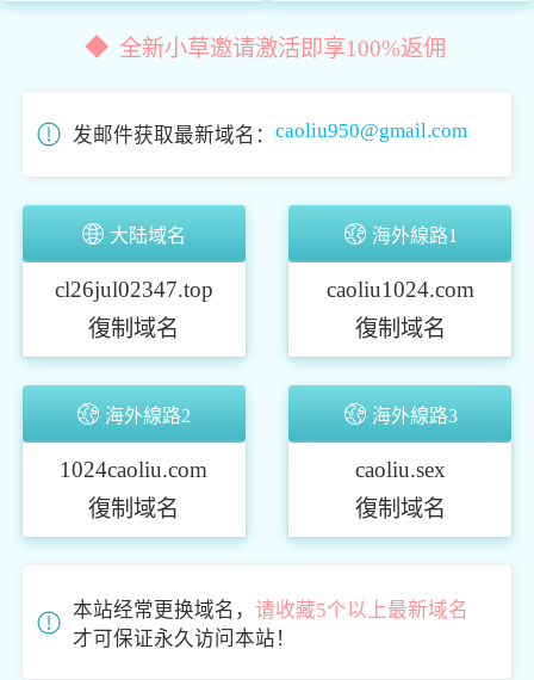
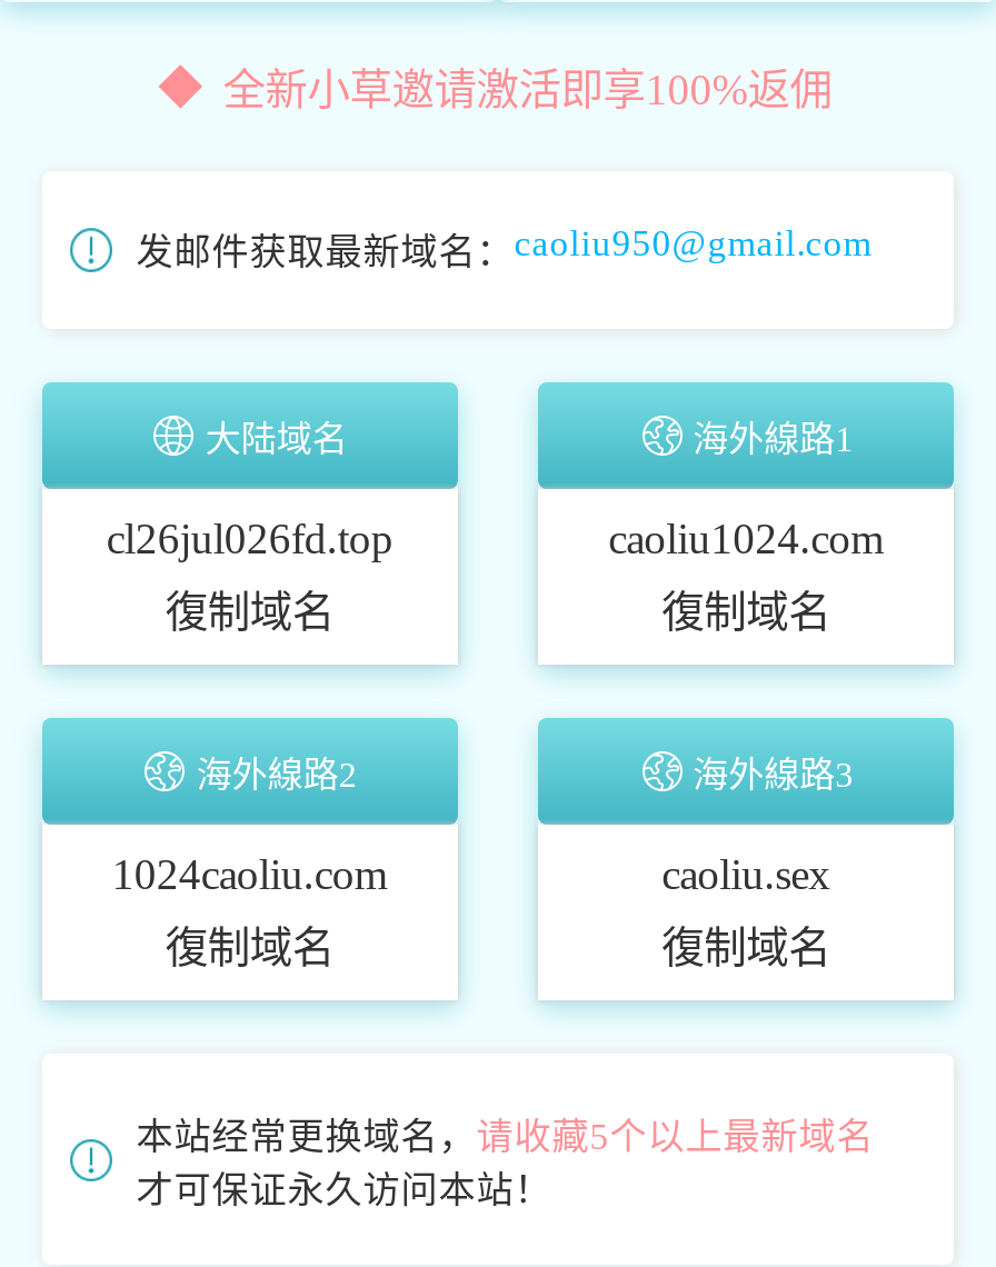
- cl26jul02347.top
+ cl26jul026fd.top
